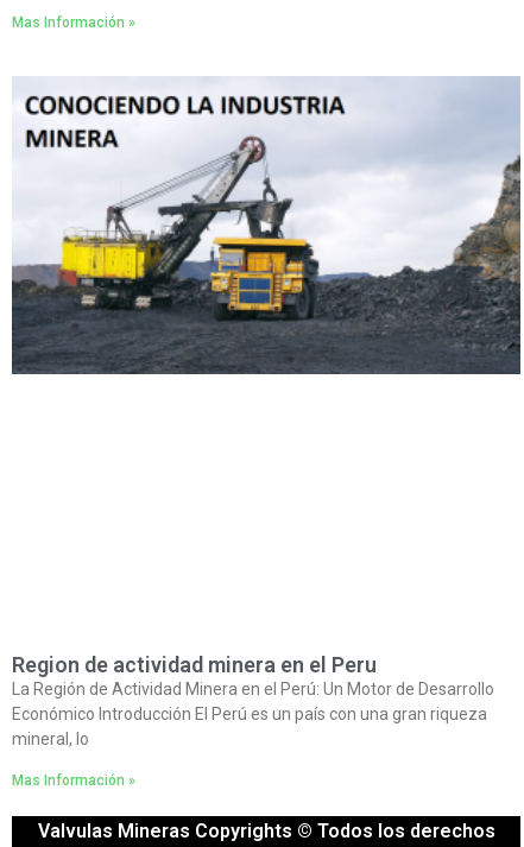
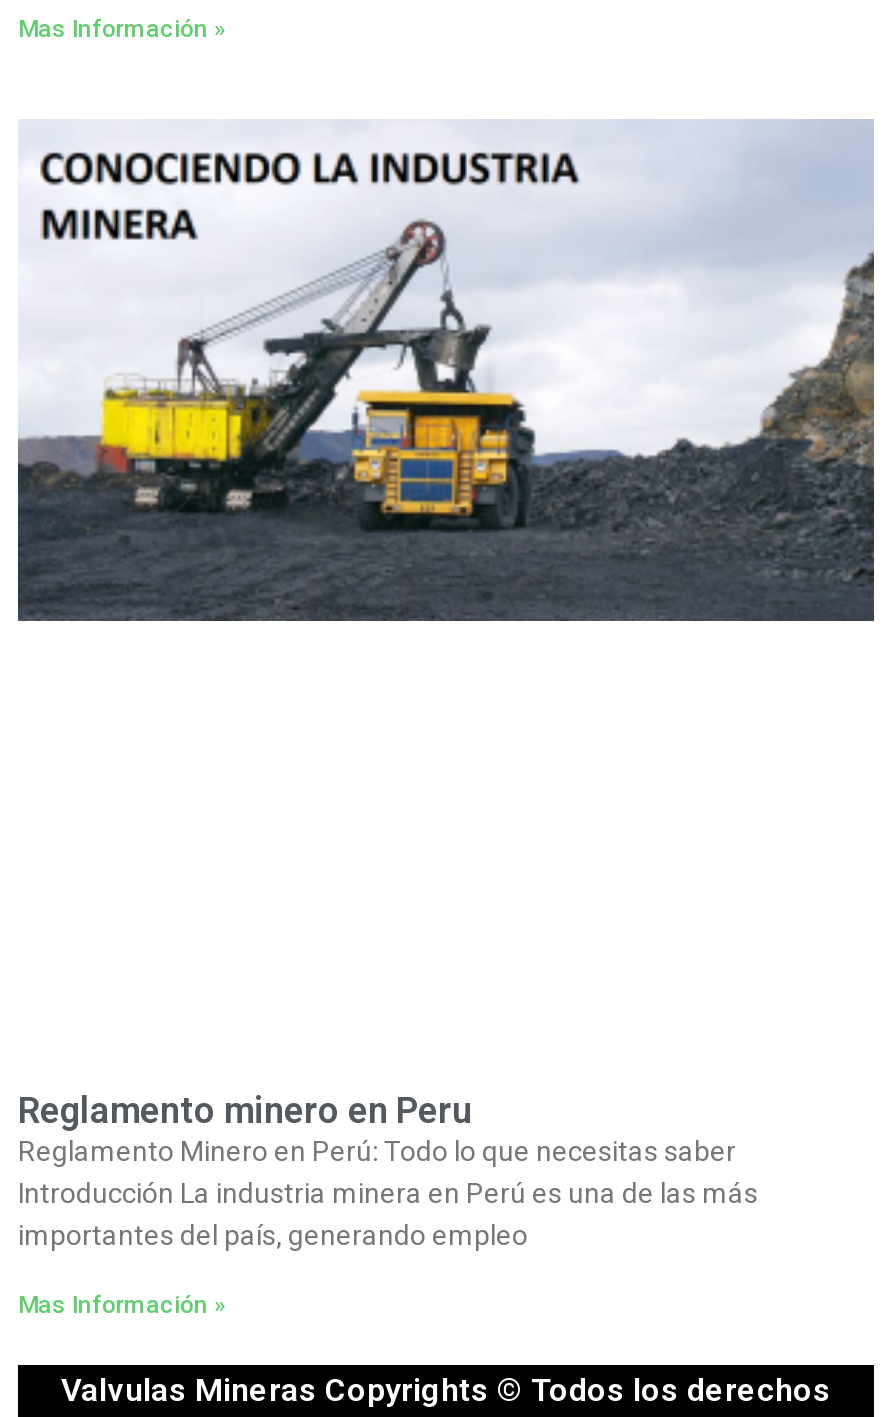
- Region de actividad minera en el Peru
- La Región de Actividad Minera en el Perú: Un Motor de Desarrollo
- Económico Introducción El Perú es un país con una gran riqueza
- mineral, lo
+ Reglamento minero en Peru
+ Reglamento Minero en Perú: Todo lo que necesitas saber
+ Introducción La industria minera en Perú es una de las más
+ importantes del país, generando empleo
